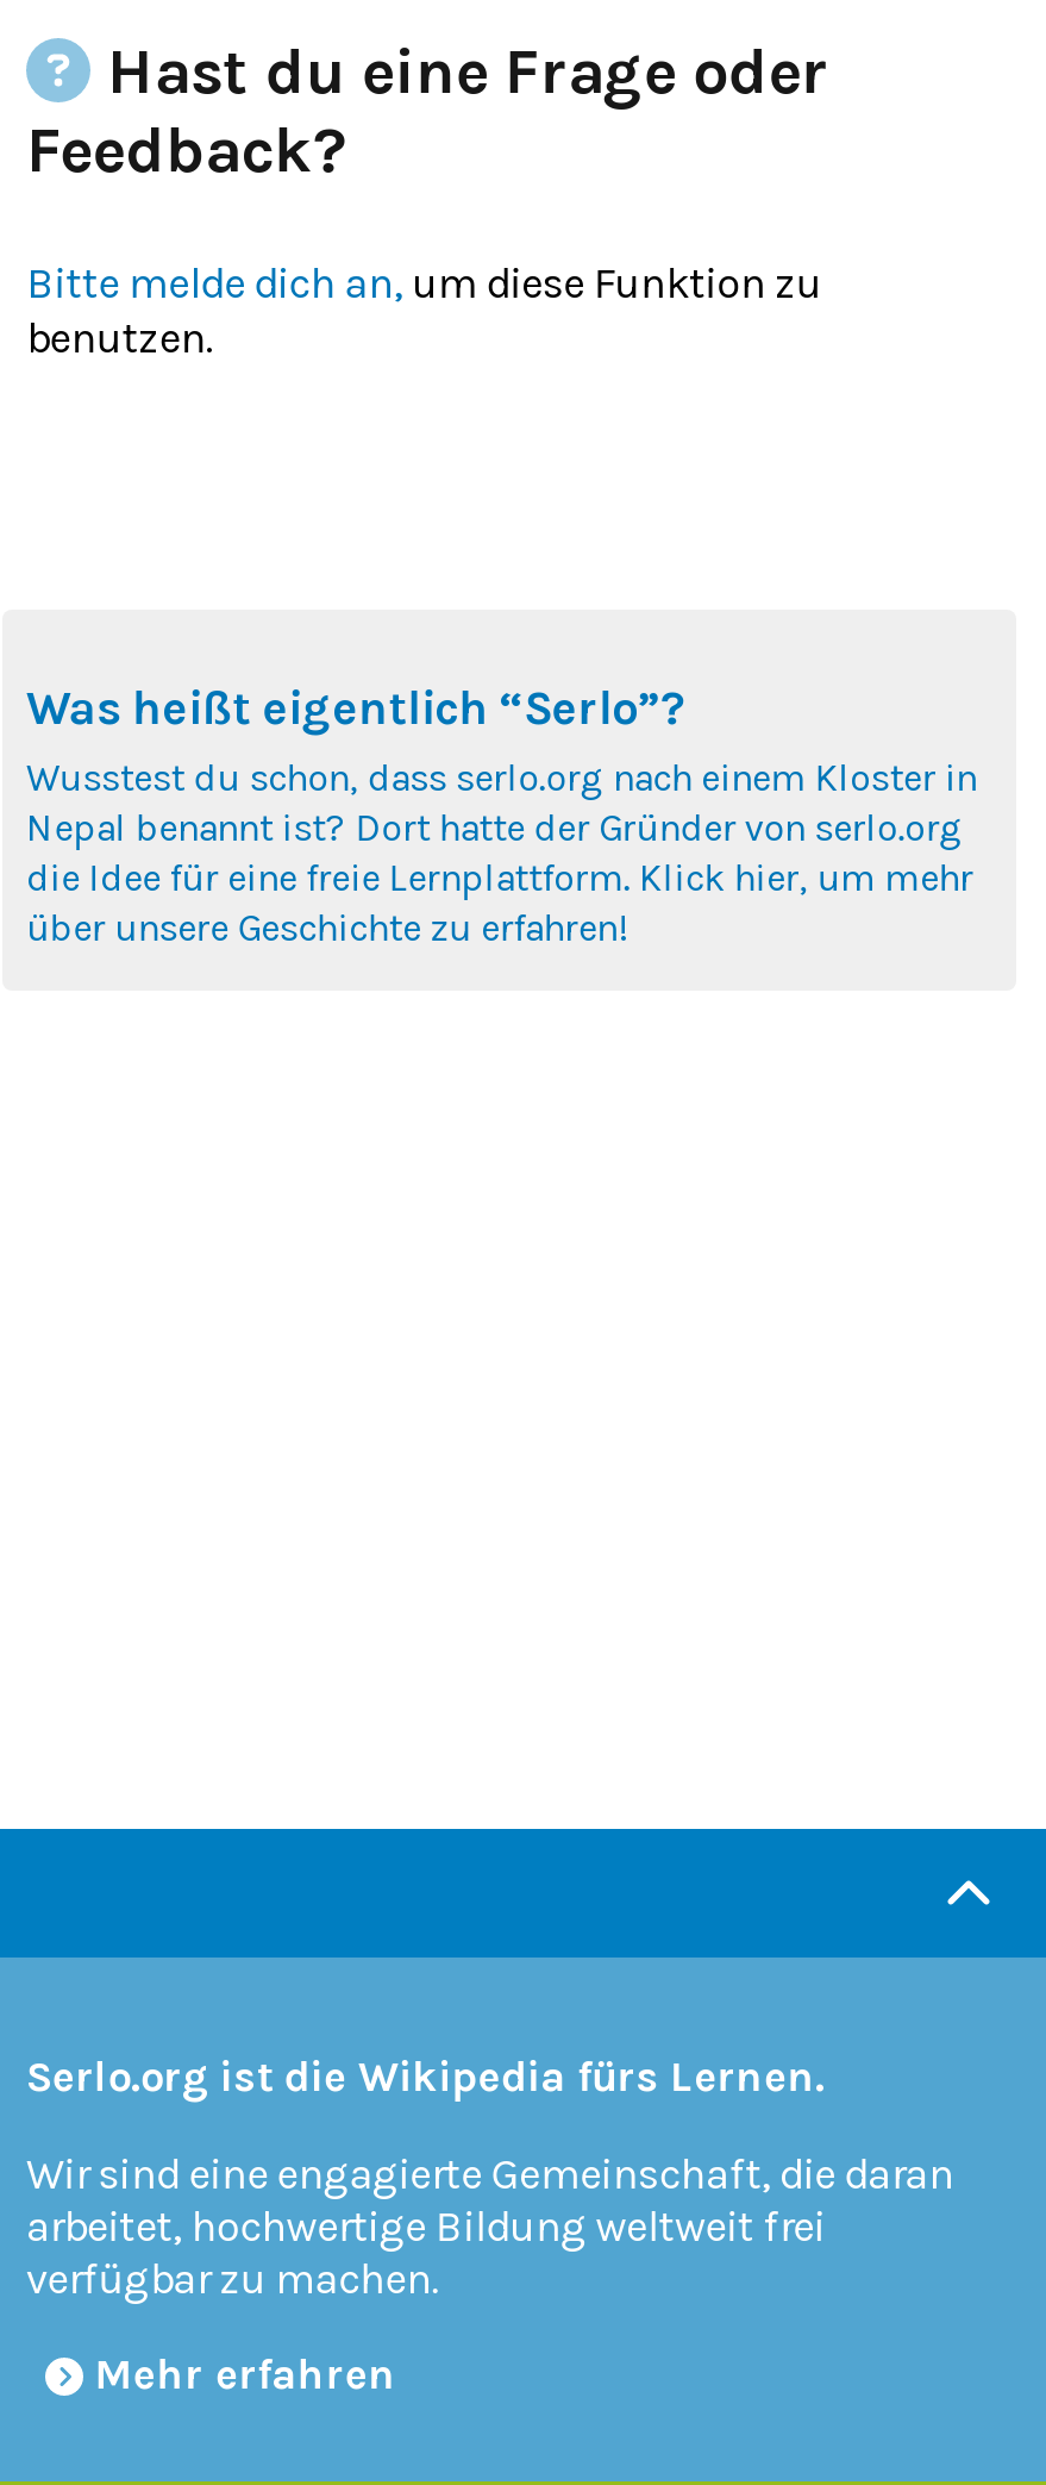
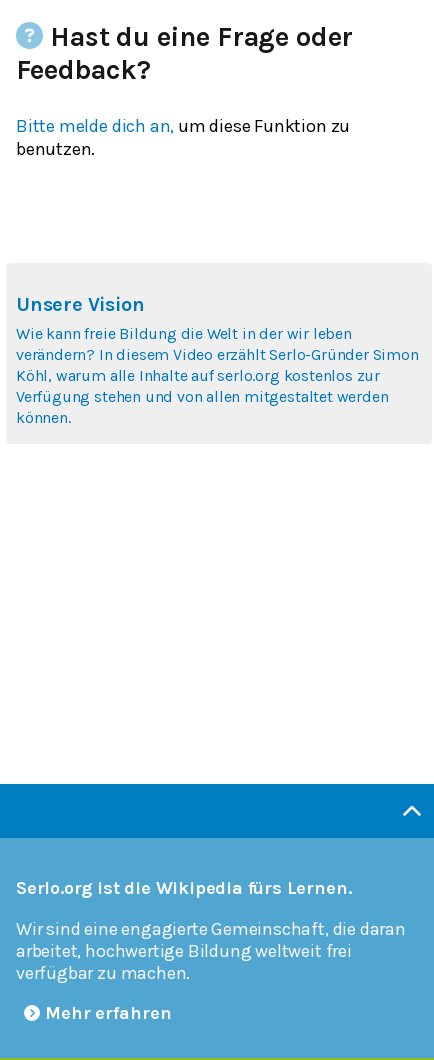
- Was heißt eigentlich “Serlo”?
- Wusstest du schon, dass serlo.org nach einem Kloster in
- Nepal benannt ist? Dort hatte der Gründer von serlo.org
- die Idee für eine freie Lernplattform. Klick hier, um mehr
- über unsere Geschichte zu erfahren!
+ Unsere Vision
+ Wie kann freie Bildung die Welt in der wir leben
+ verändern? In diesem Video erzählt Serlo-Gründer Simon
+ Köhl, warum alle Inhalte auf serlo.org kostenlos zur
+ Verfügung stehen und von allen mitgestaltet werden
+ können.
